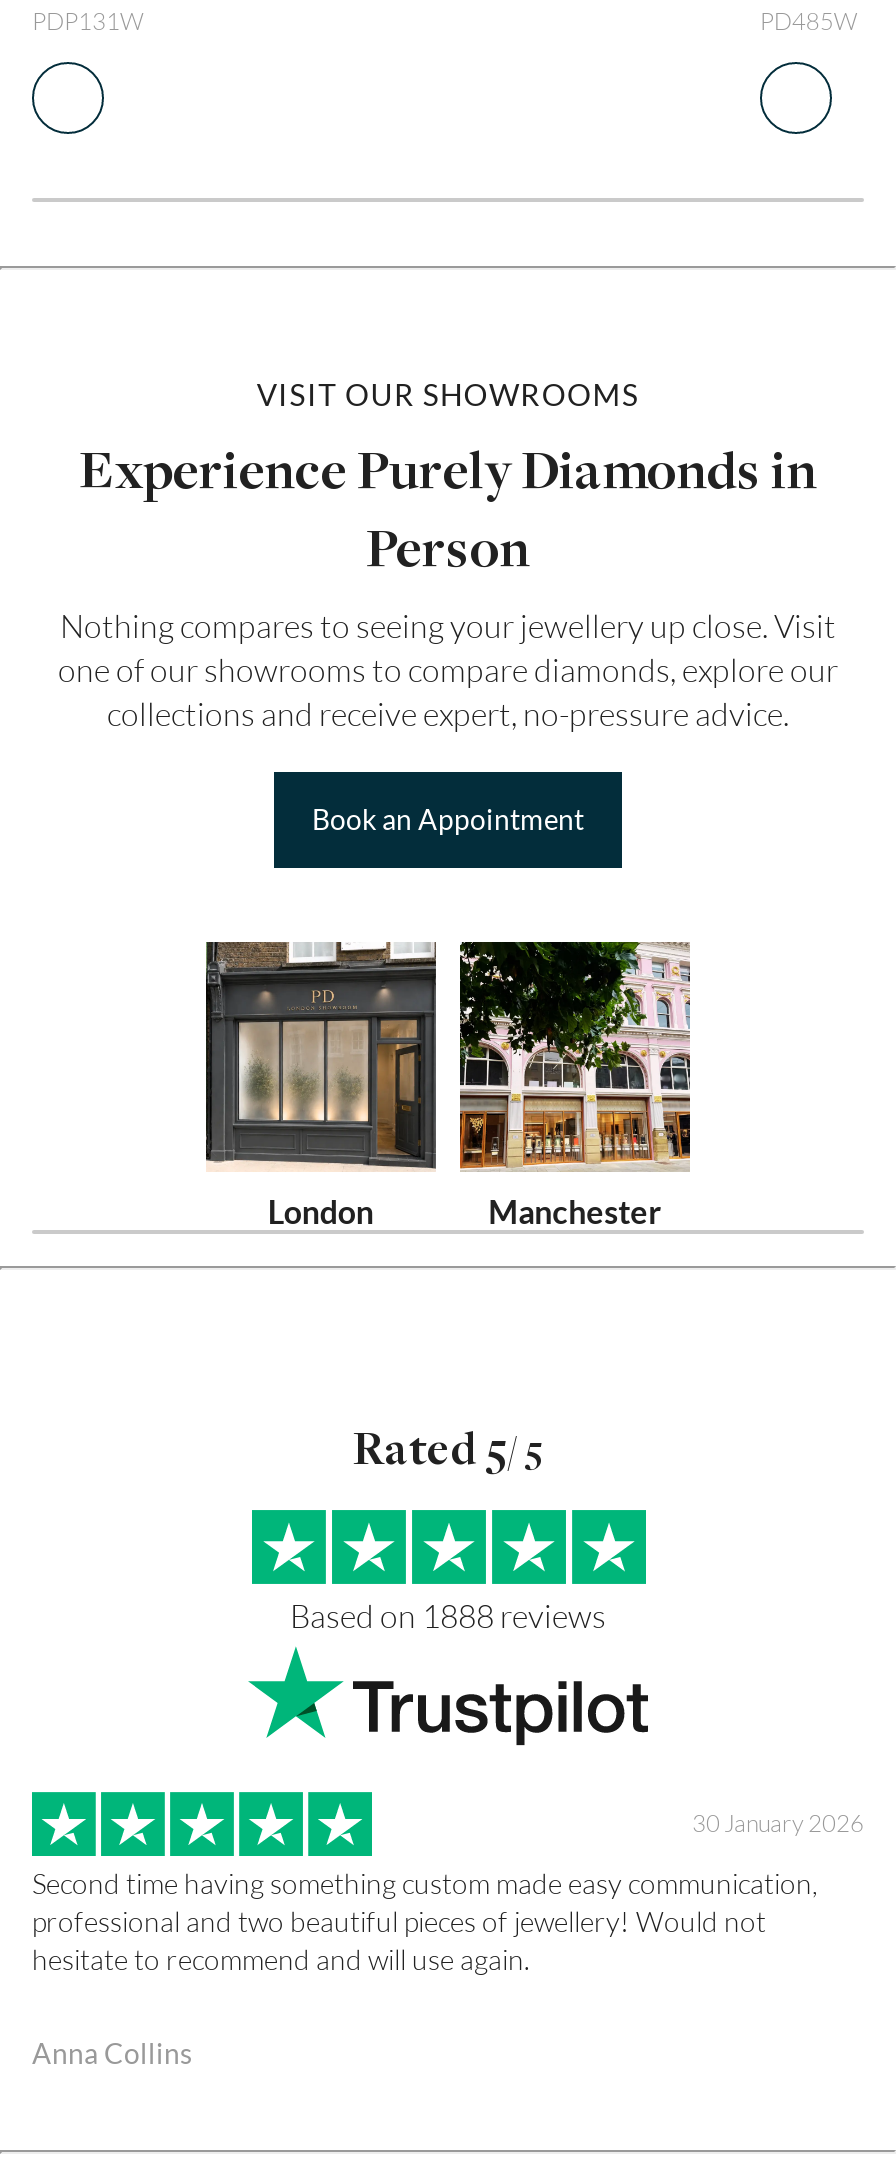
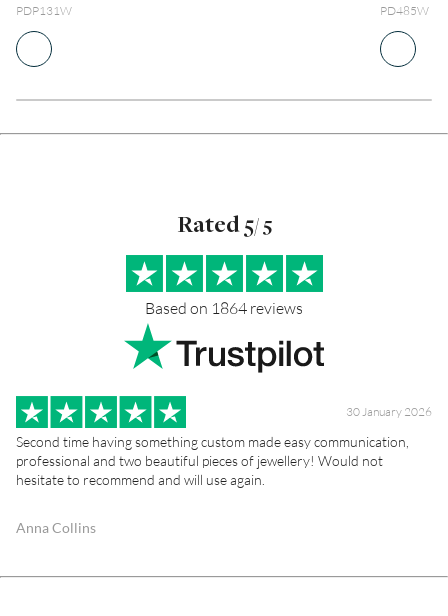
- VISIT OUR SHOWROOMS
- Experience Purely Diamonds in
- Person
- Nothing compares to seeing your jewellery up close. Visit
- one of our showrooms to compare diamonds, explore our
- collections and receive expert, no-pressure advice.
- Book an Appointment

- [image]
- London
- Manchester

- [image]

- Based on 1888 reviews
+ Based on 1864 reviews
